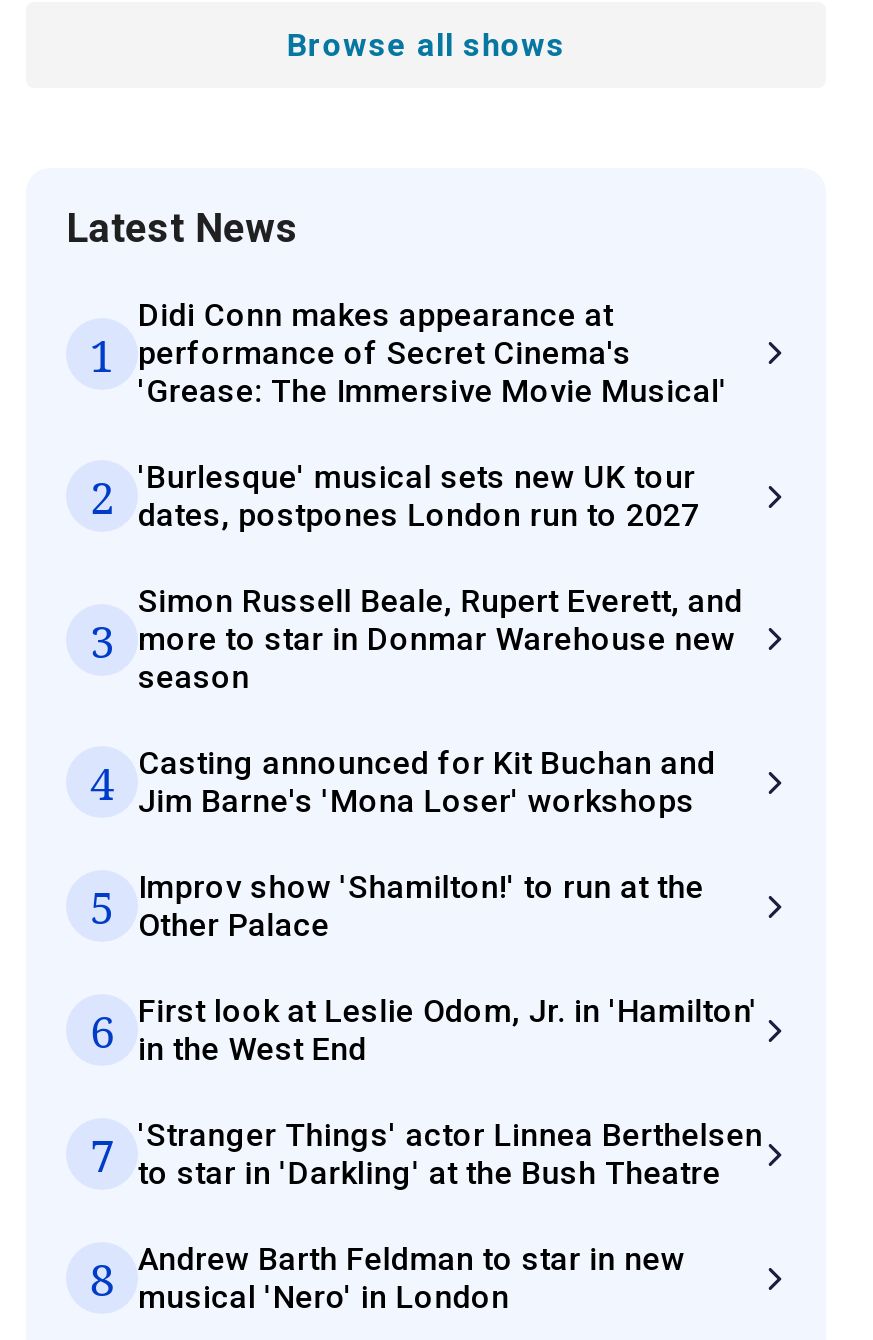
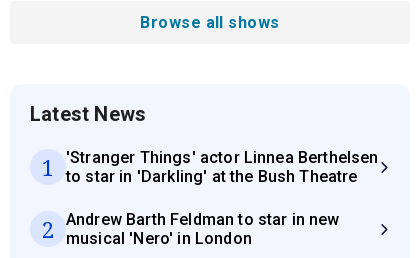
- Didi Conn makes appearance at
- performance of Secret Cinema's
- 'Grease: The Immersive Movie Musical'
- 2
- 'Burlesque' musical sets new UK tour
- dates, postpones London run to 2027
- 3

- Simon Russell Beale, Rupert Everett, and
- more to star in Donmar Warehouse new
- season
- 4
- Casting announced for Kit Buchan and
- Jim Barne's 'Mona Loser' workshops
- 5
- Improv show 'Shamilton!' to run at the
- Other Palace
- 6
- First look at Leslie Odom, Jr. in 'Hamilton'
- in the West End
- 7

- 8 Andrew Barth Feldman to star in new musical 'Nero' in London
+ 2 Andrew Barth Feldman to star in new musical 'Nero' in London
